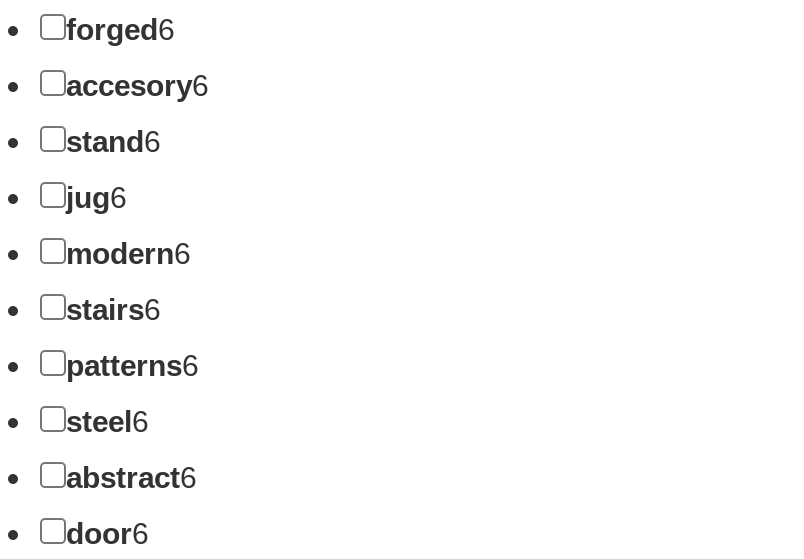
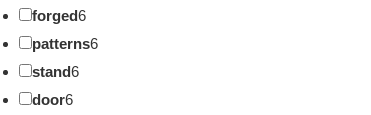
- accesory6
- stand6
- jug6
- modern6
- stairs6

- steel6
- abstract6
+ stand6
